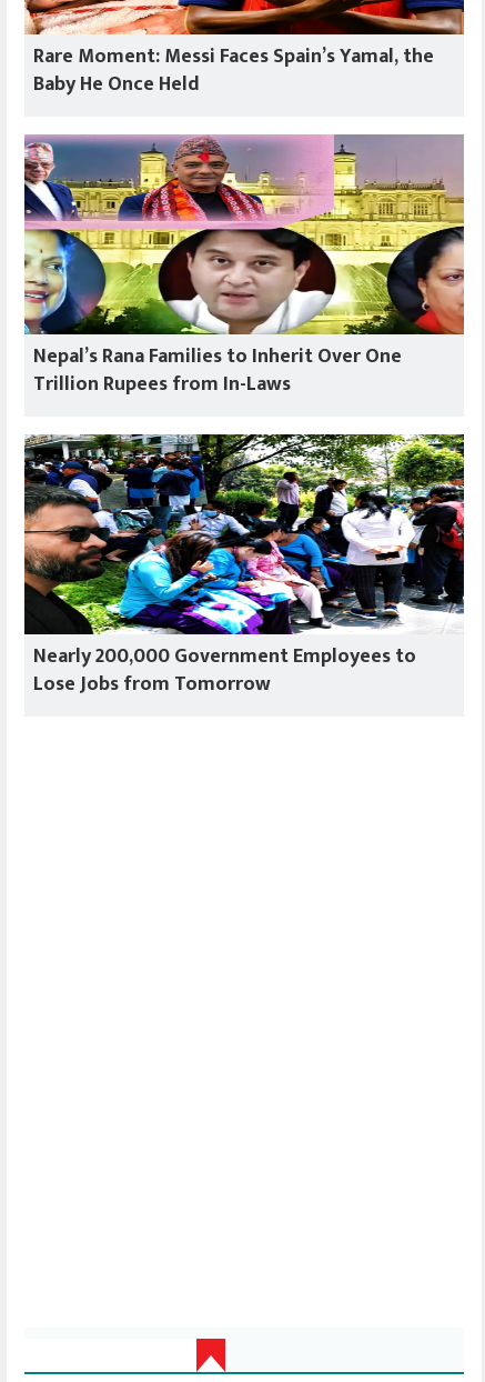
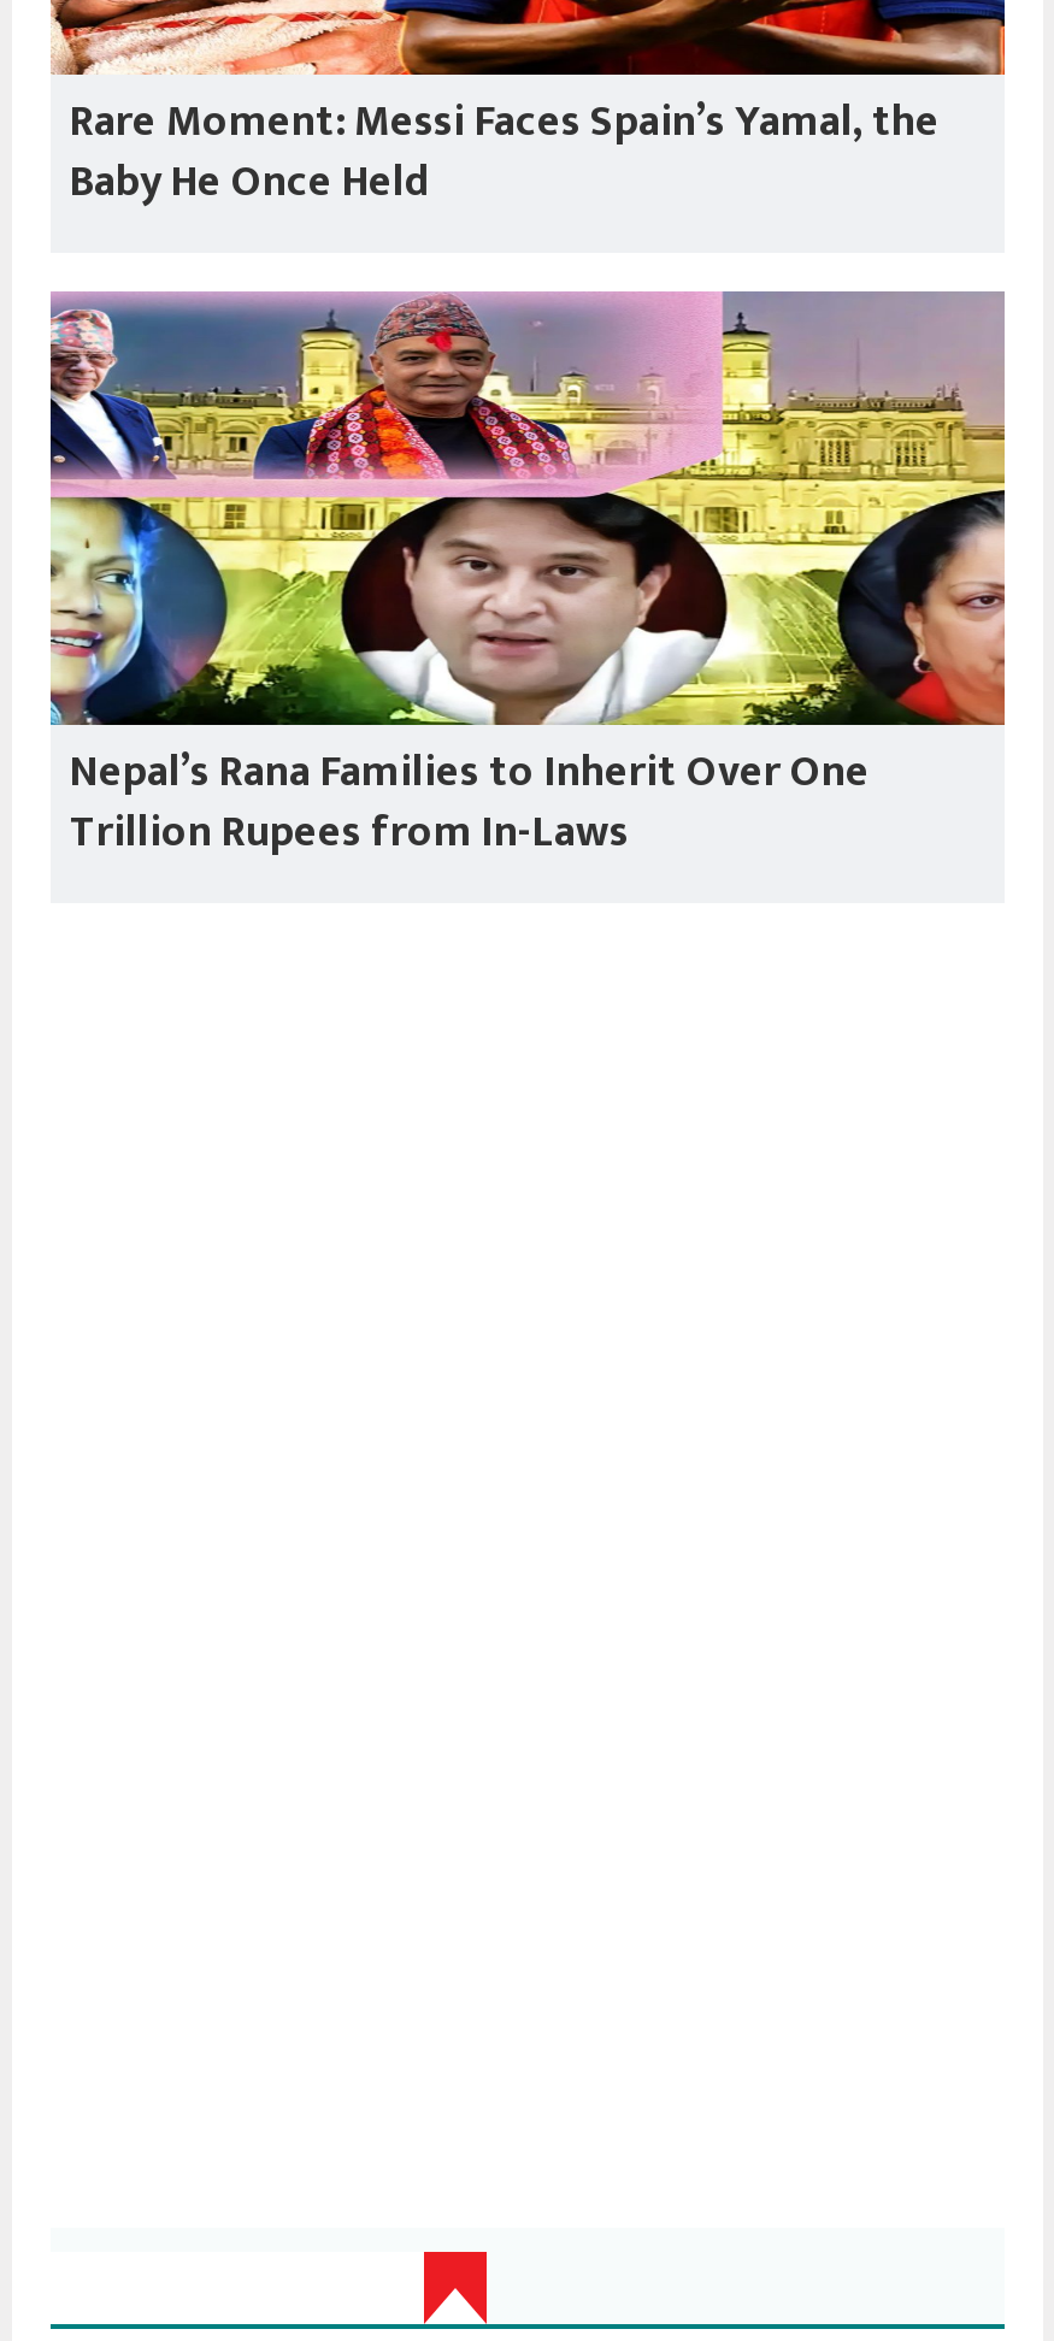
- [image]
- Nearly 200,000 Government Employees to
- Lose Jobs from Tomorrow
